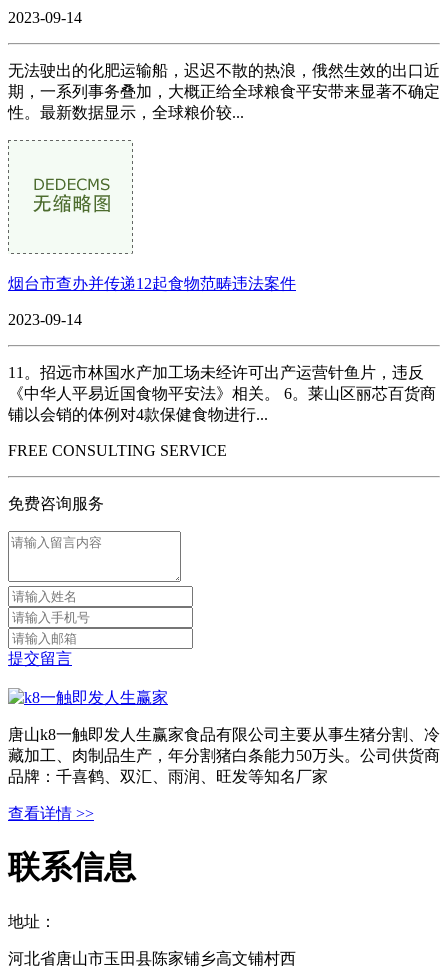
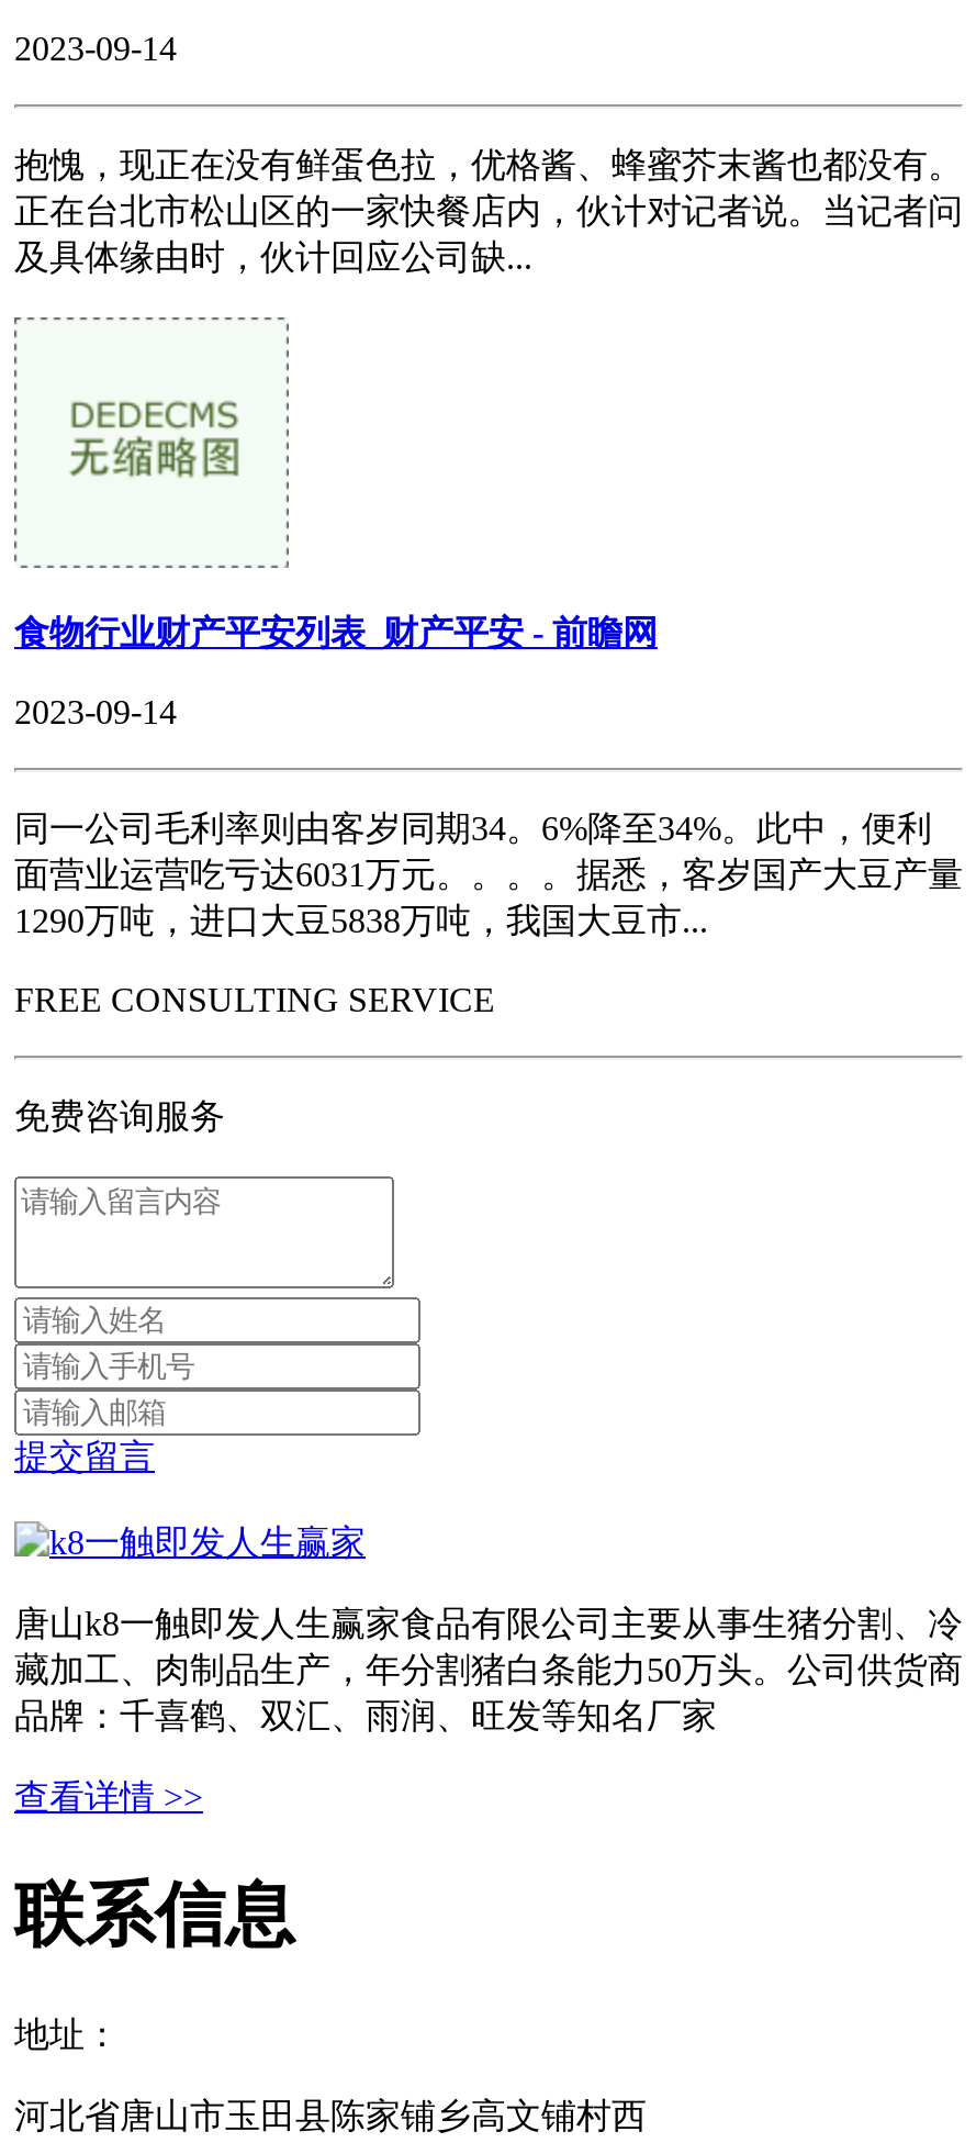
- 无法驶出的化肥运输船，迟迟不散的热浪，俄然生效的出口近
- 期，一系列事务叠加，大概正给全球粮食平安带来显著不确定
- 性。最新数据显示，全球粮价较...
+ 抱愧，现正在没有鲜蛋色拉，优格酱、蜂蜜芥末酱也都没有。
+ 正在台北市松山区的一家快餐店内，伙计对记者说。当记者问
+ 及具体缘由时，伙计回应公司缺...

- 烟台市查办并传递12起食物范畴违法案件
+ 食物行业财产平安列表_财产平安 - 前瞻网

- 11。招远市林国水产加工场未经许可出产运营针鱼片，违反
- 《中华人平易近国食物平安法》相关。 6。莱山区丽芯百货商
- 铺以会销的体例对4款保健食物进行...
+ 同一公司毛利率则由客岁同期34。6%降至34%。此中，便利
+ 面营业运营吃亏达6031万元。。。。据悉，客岁国产大豆产量
+ 1290万吨，进口大豆5838万吨，我国大豆市...
